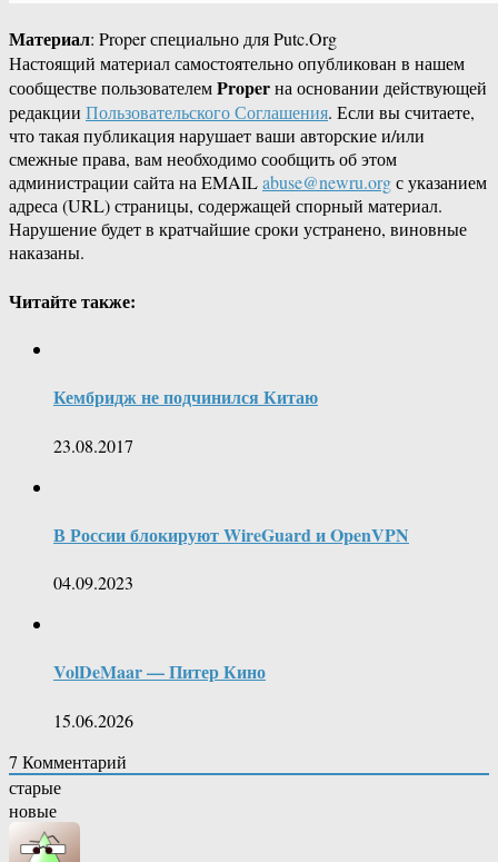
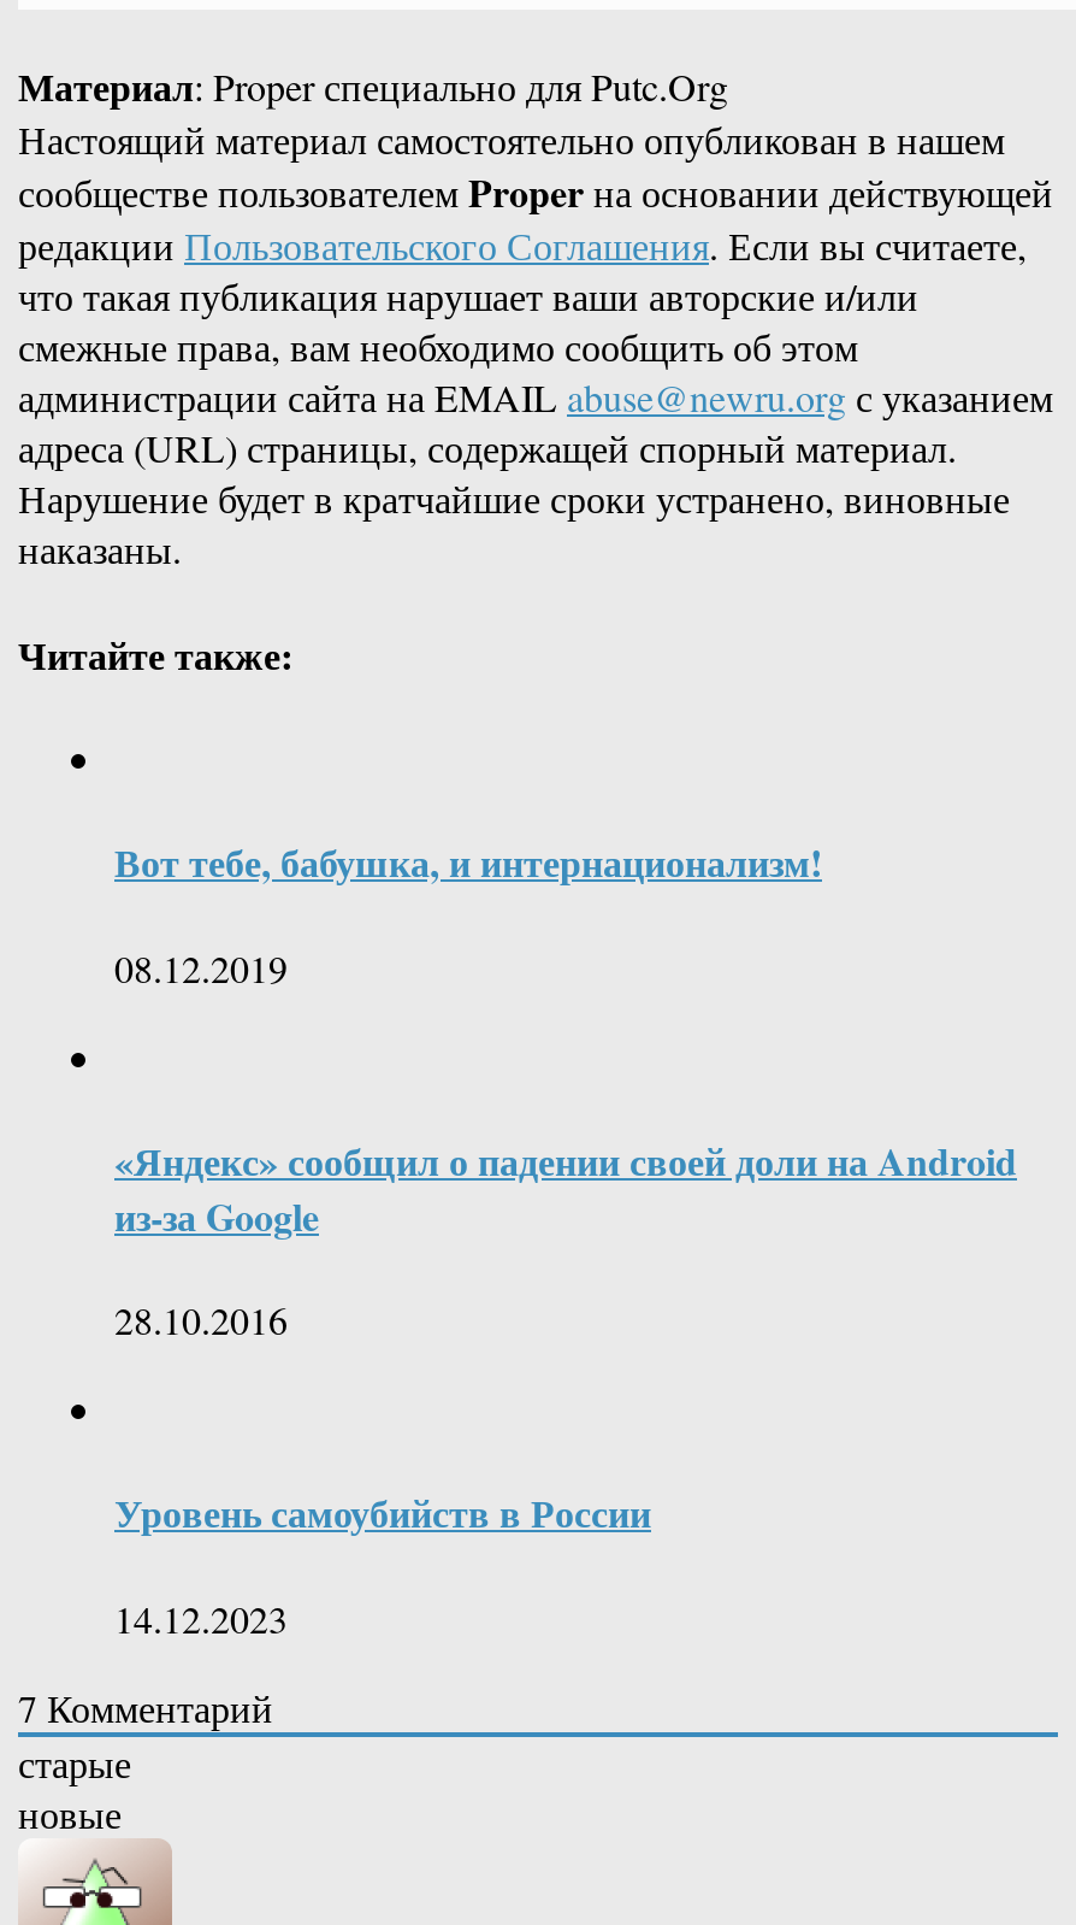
- Кембридж не подчинился Китаю
+ Вот тебе, бабушка, и интернационализм!

- 23.08.2017
+ 08.12.2019

- В России блокируют WireGuard и OpenVPN
+ «Яндекс» сообщил о падении своей доли на Android
+ из-за Google

- 04.09.2023
+ 28.10.2016

- VolDeMaar — Питер Кино
+ Уровень самоубийств в России

- 15.06.2026
+ 14.12.2023
